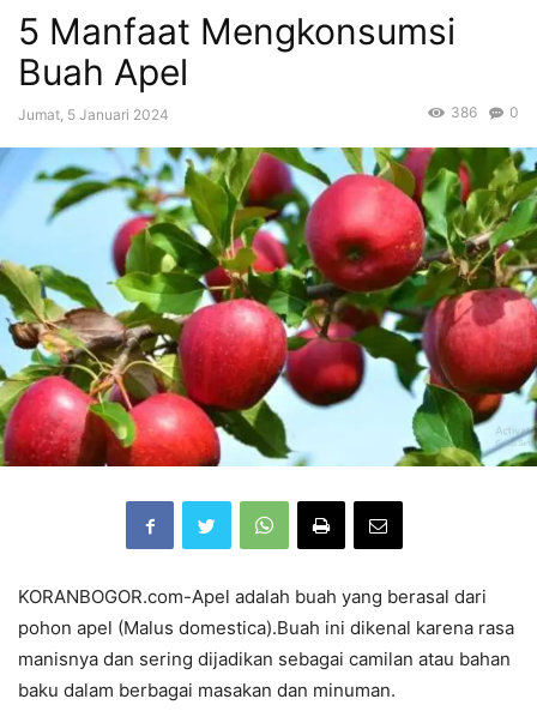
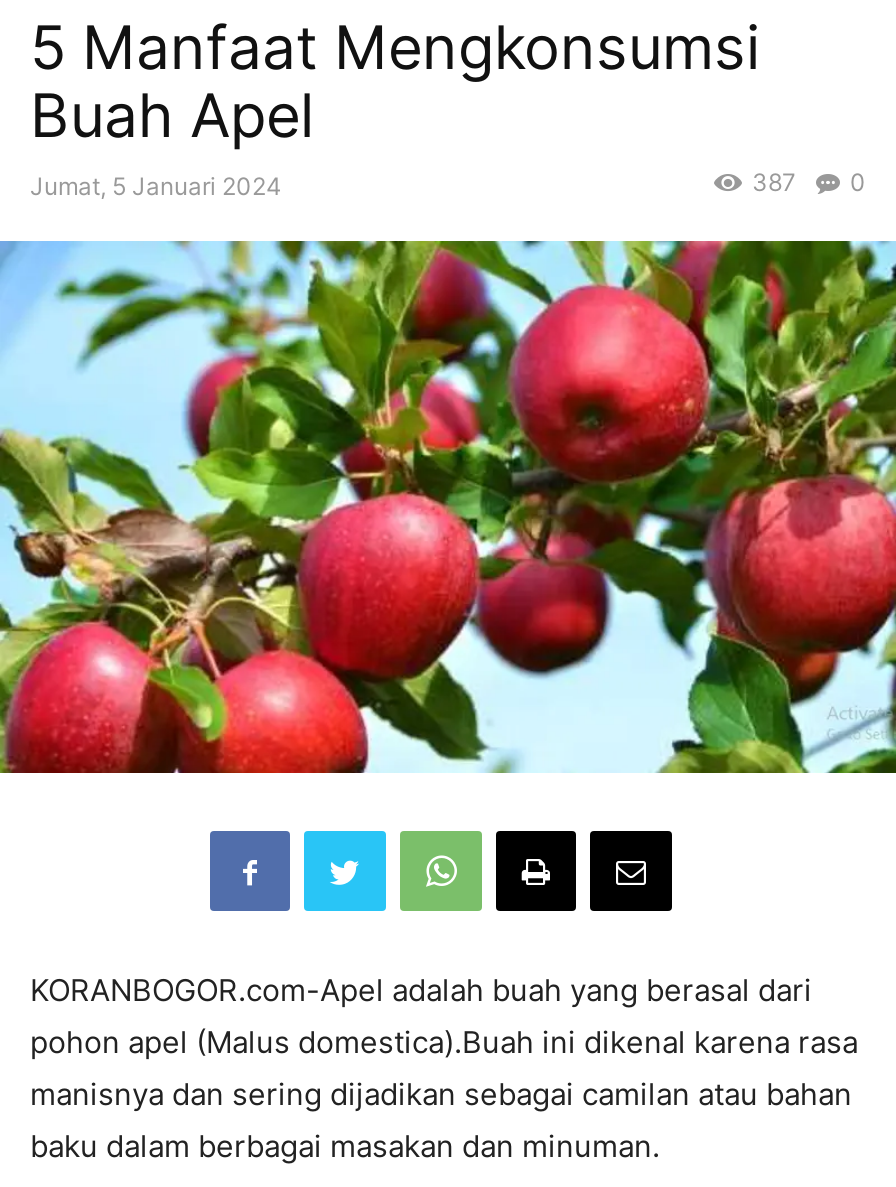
- 386 0
+ 387 0
